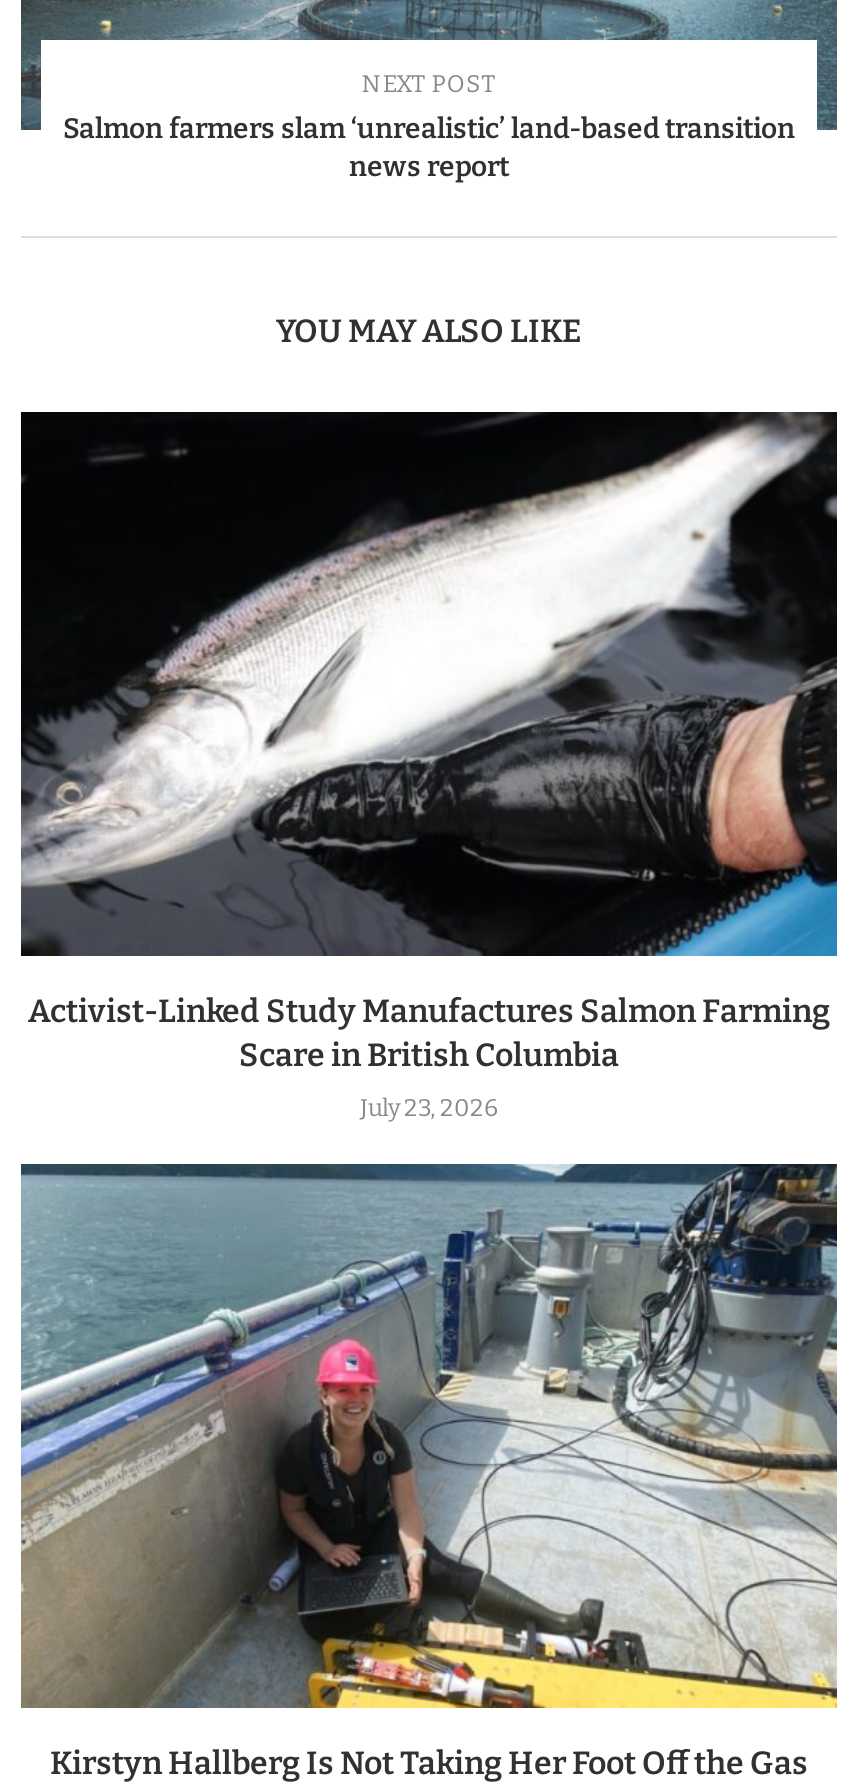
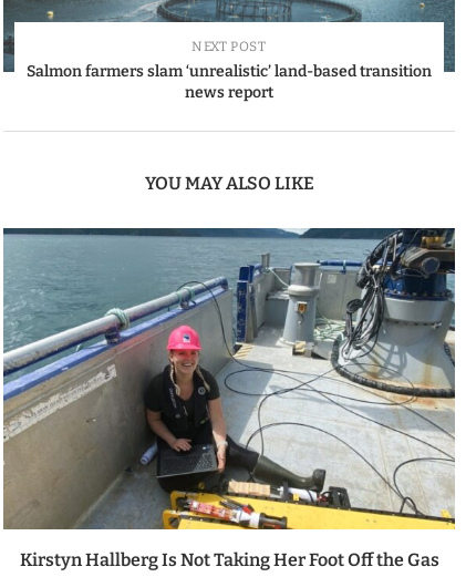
- [image]
- Activist-Linked Study Manufactures Salmon Farming
- Scare in British Columbia
- July 23, 2026
